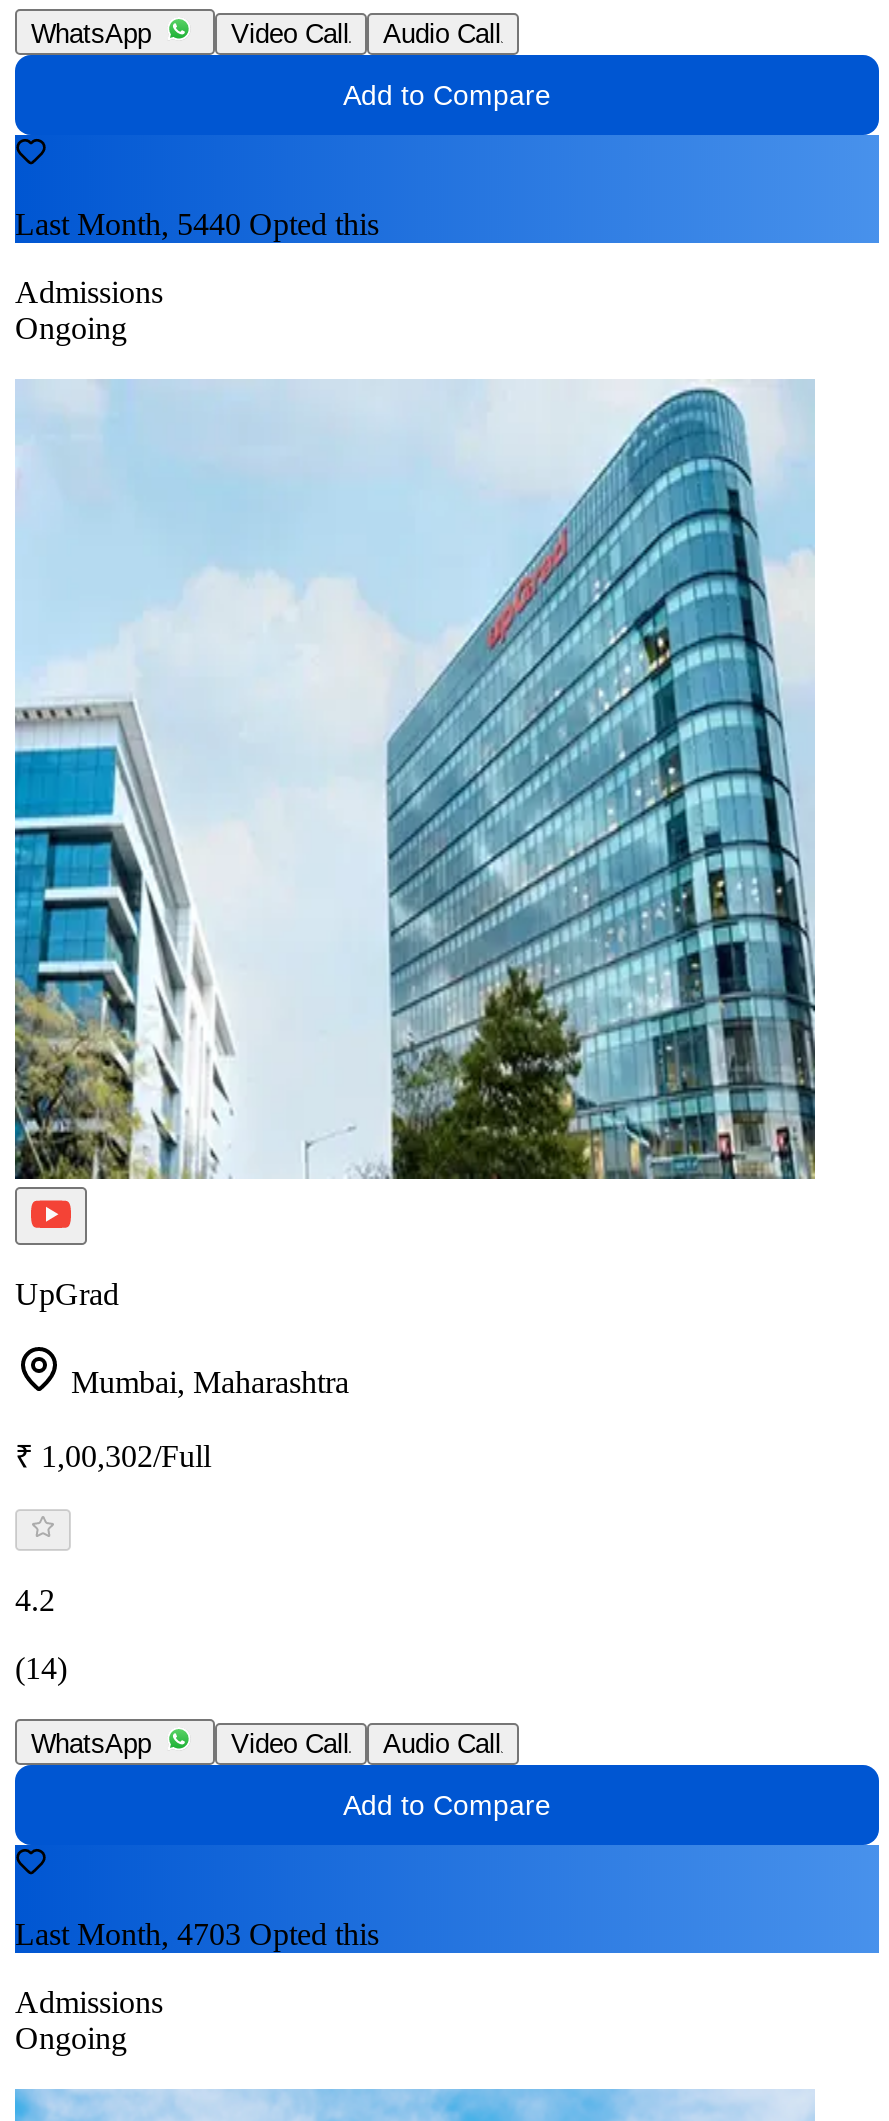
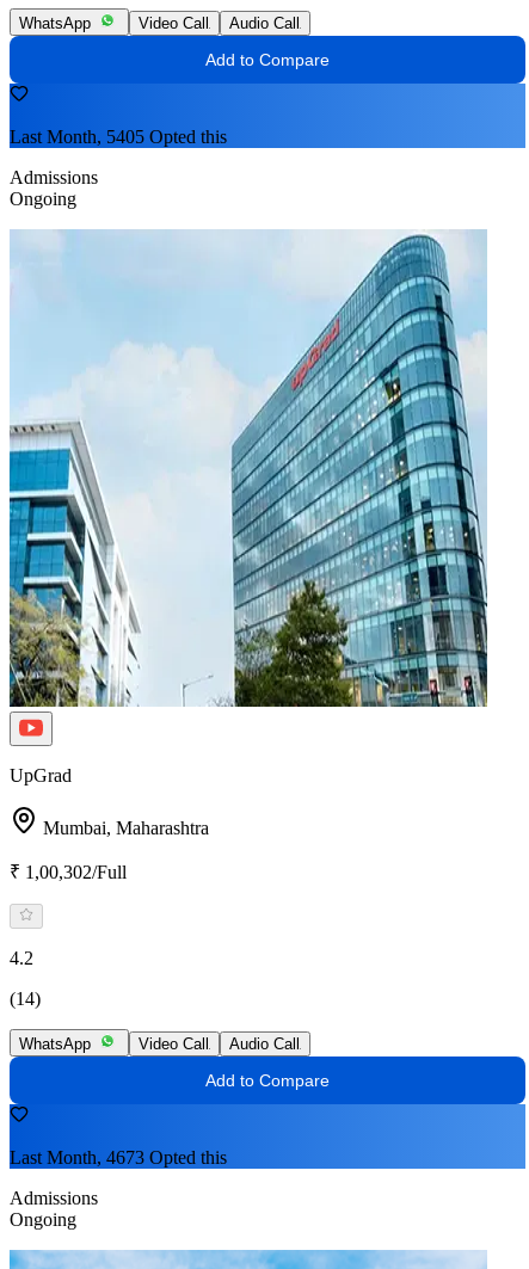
- Last Month, 5440 Opted this
+ Last Month, 5405 Opted this

- Last Month, 4703 Opted this
+ Last Month, 4673 Opted this
